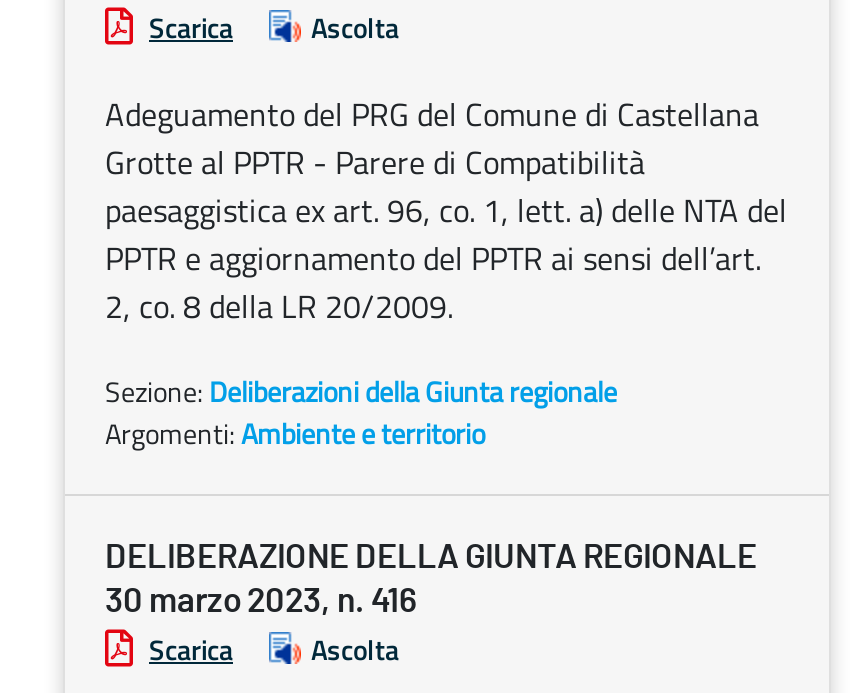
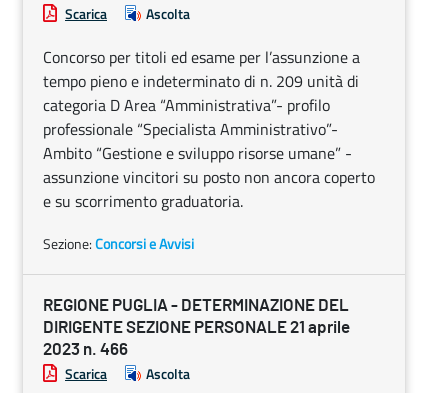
- Adeguamento del PRG del Comune di Castellana
- Grotte al PPTR - Parere di Compatibilità
- paesaggistica ex art. 96, co. 1, lett. a) delle NTA del
- PPTR e aggiornamento del PPTR ai sensi dell’art.
- 2, co. 8 della LR 20/2009.
+ Concorso per titoli ed esame per l’assunzione a
+ tempo pieno e indeterminato di n. 209 unità di
+ categoria D Area “Amministrativa”- profilo
+ professionale “Specialista Amministrativo”-
+ Ambito “Gestione e sviluppo risorse umane” -
+ assunzione vincitori su posto non ancora coperto
+ e su scorrimento graduatoria.

- Sezione: Deliberazioni della Giunta regionale
- Argomenti: Ambiente e territorio
+ Sezione: Concorsi e Avvisi

- DELIBERAZIONE DELLA GIUNTA REGIONALE
- 30 marzo 2023, n. 416
+ REGIONE PUGLIA - DETERMINAZIONE DEL
+ DIRIGENTE SEZIONE PERSONALE 21 aprile
+ 2023 n. 466
